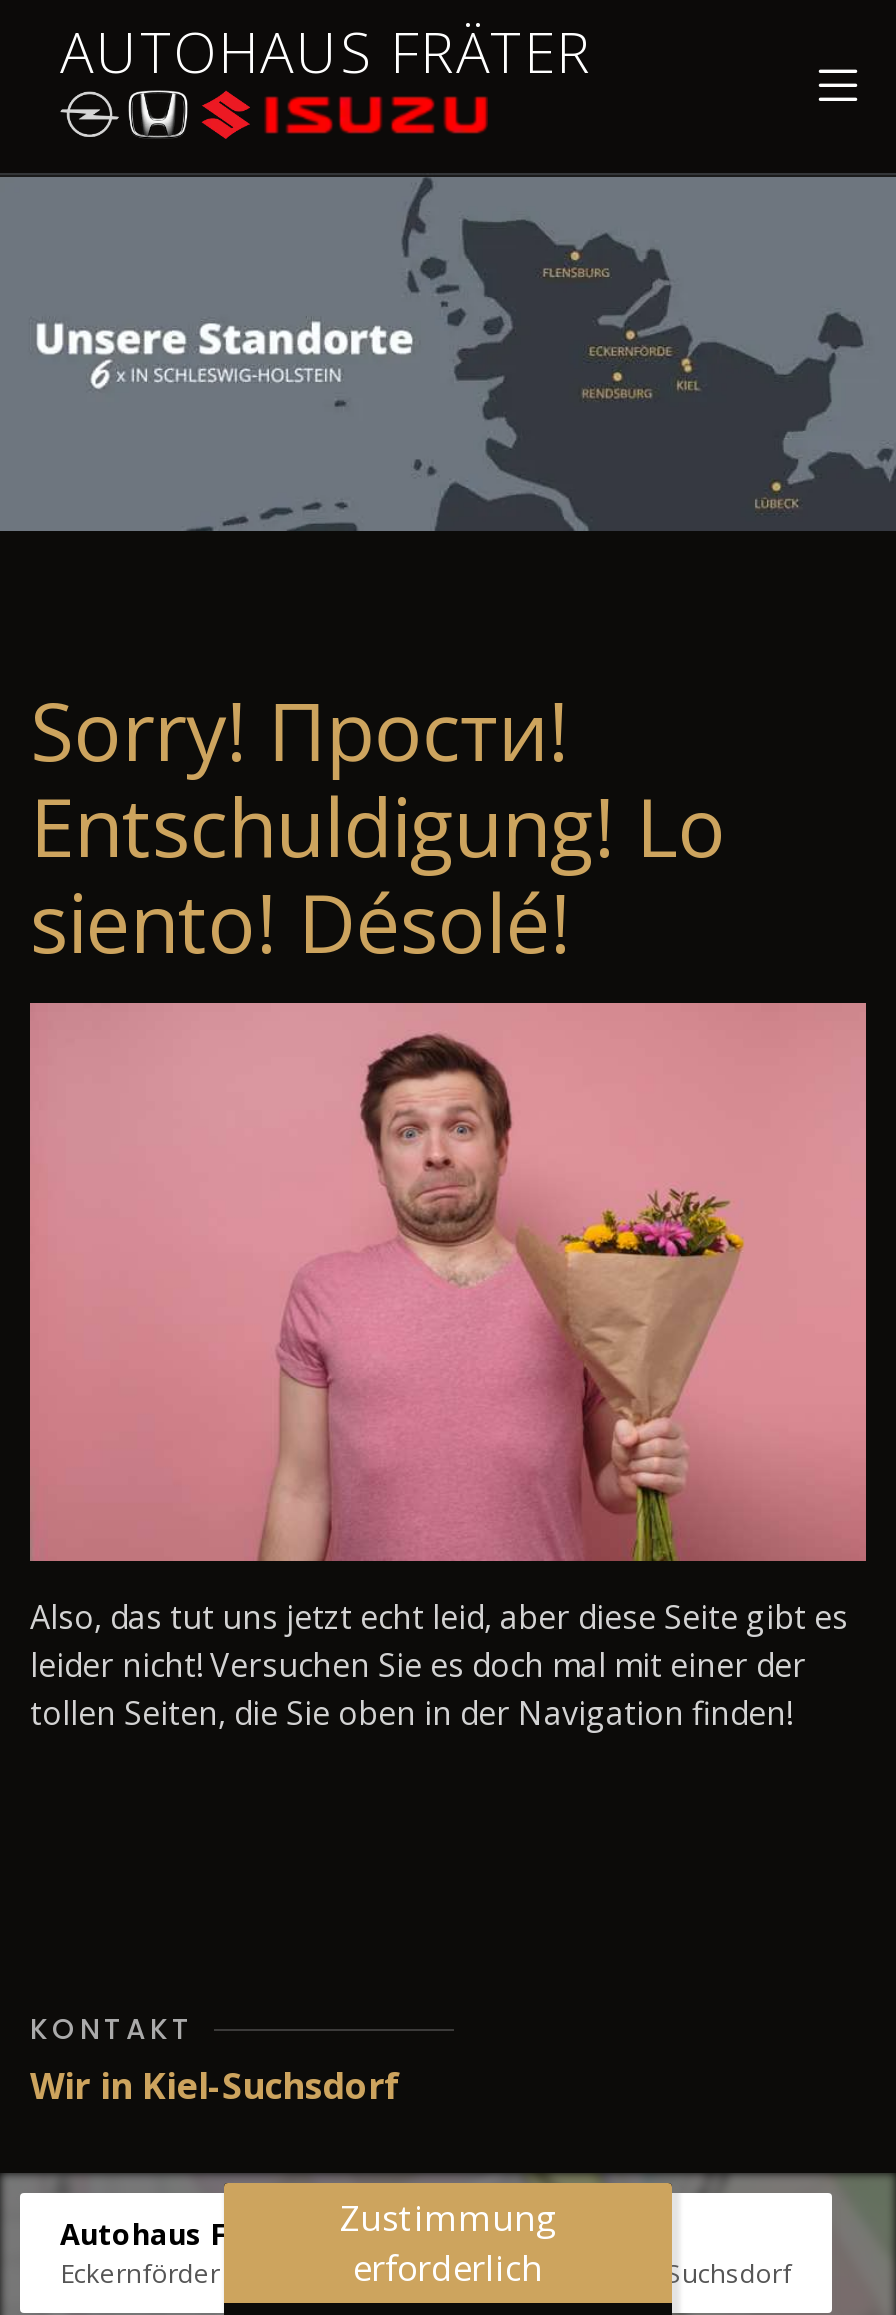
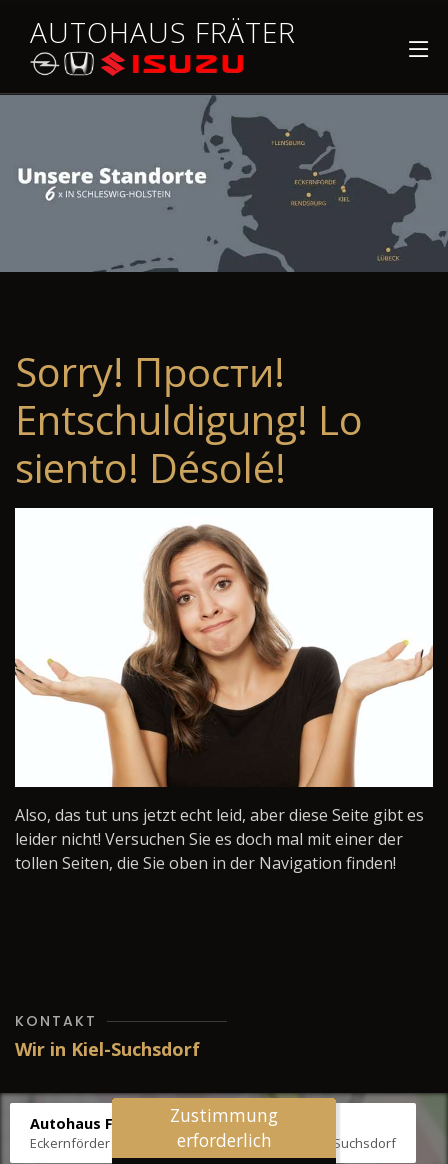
- [image]
+ [image]
